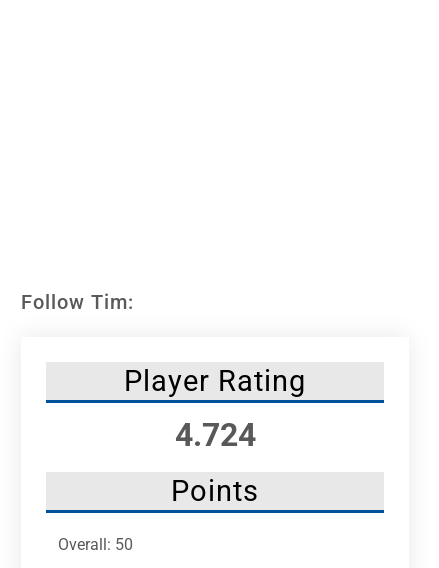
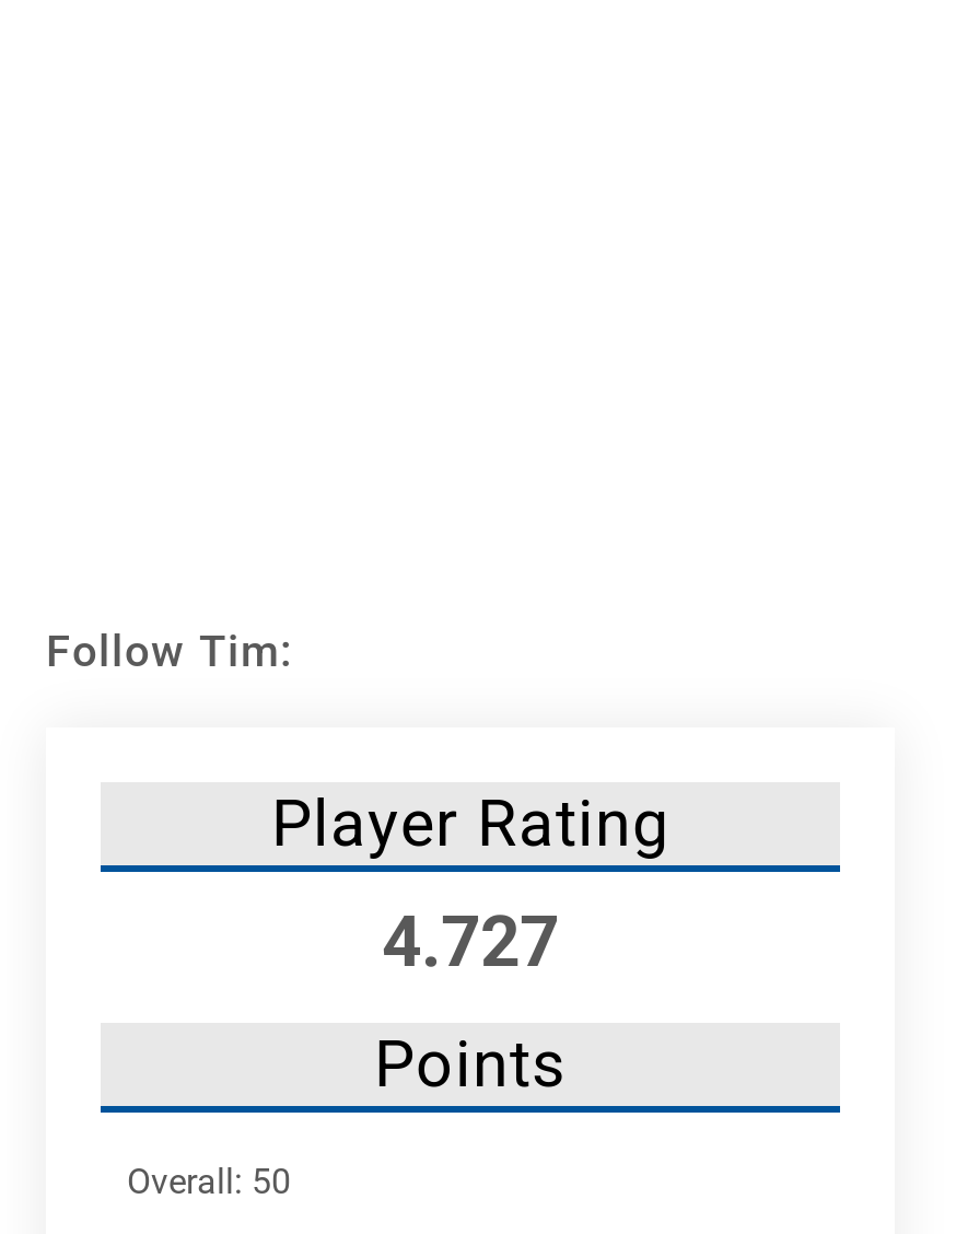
- 4.724
+ 4.727
